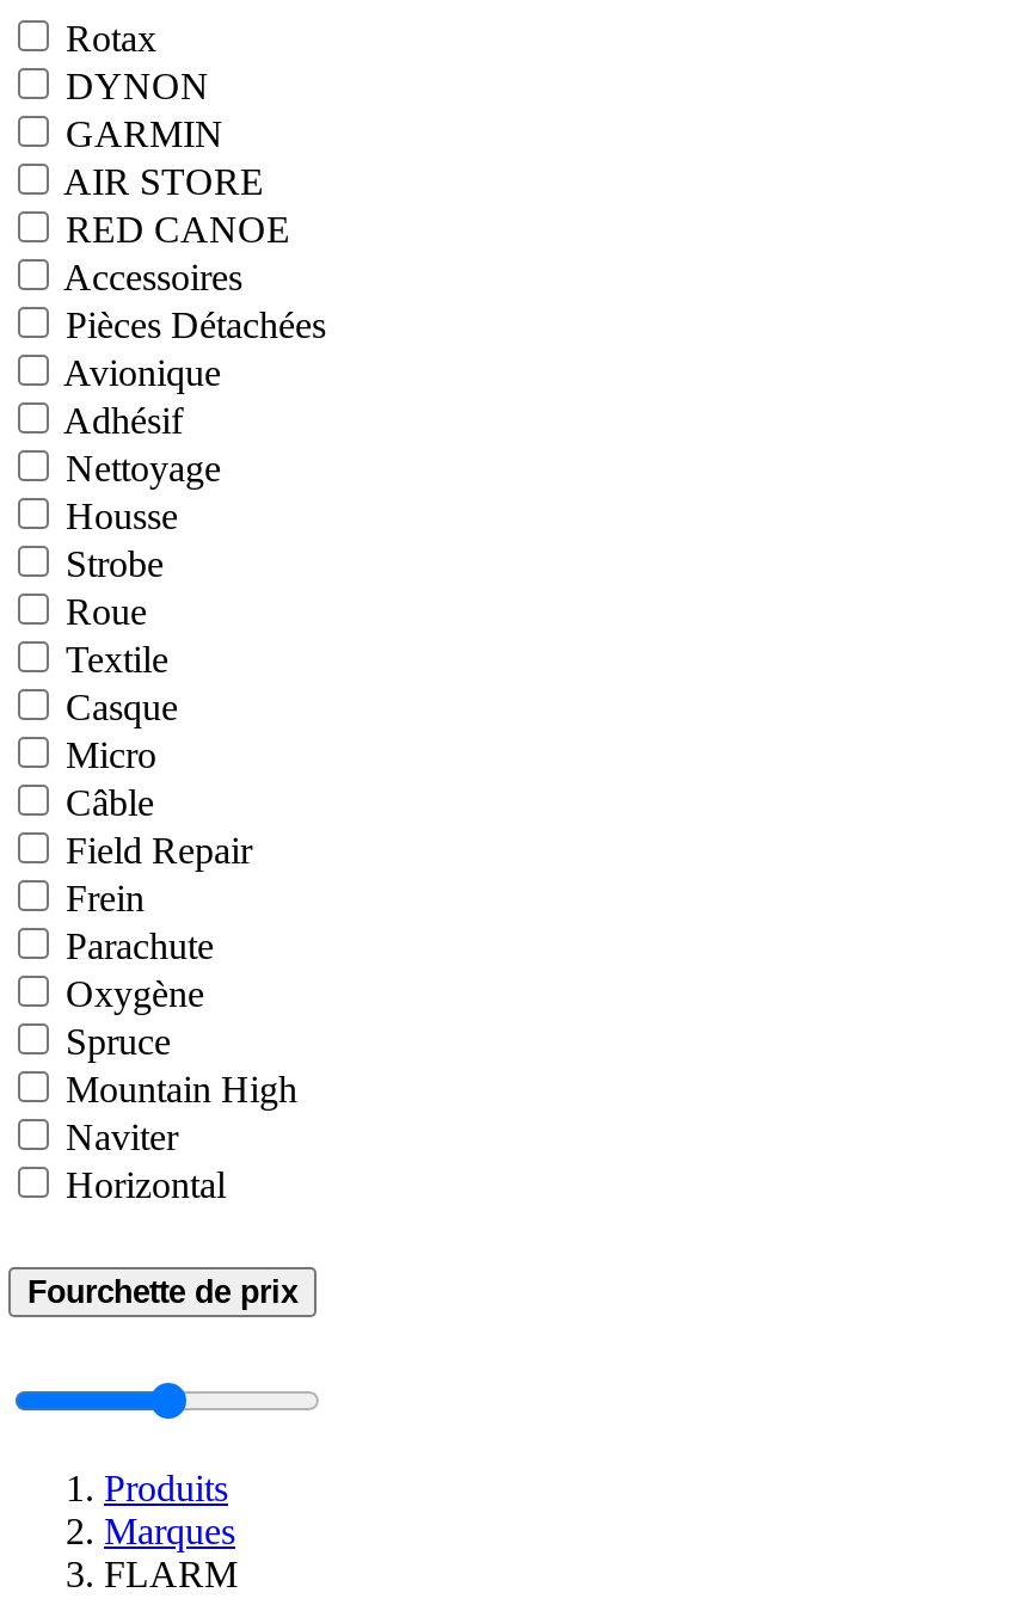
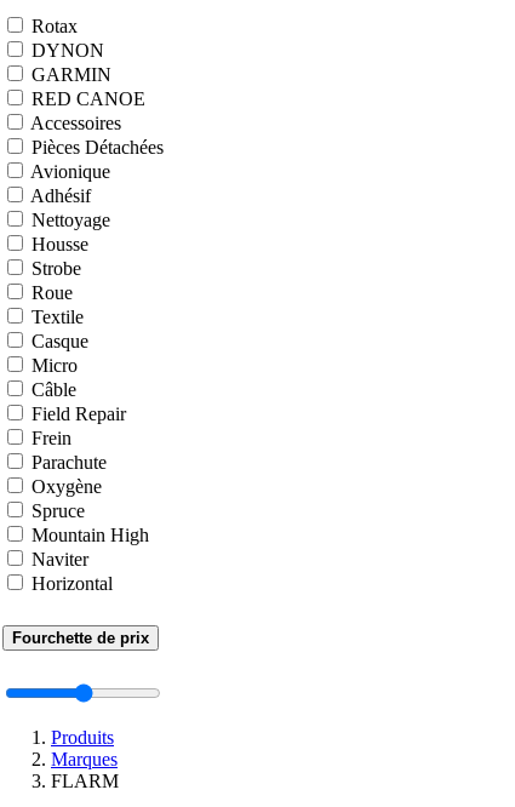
- AIR STORE
